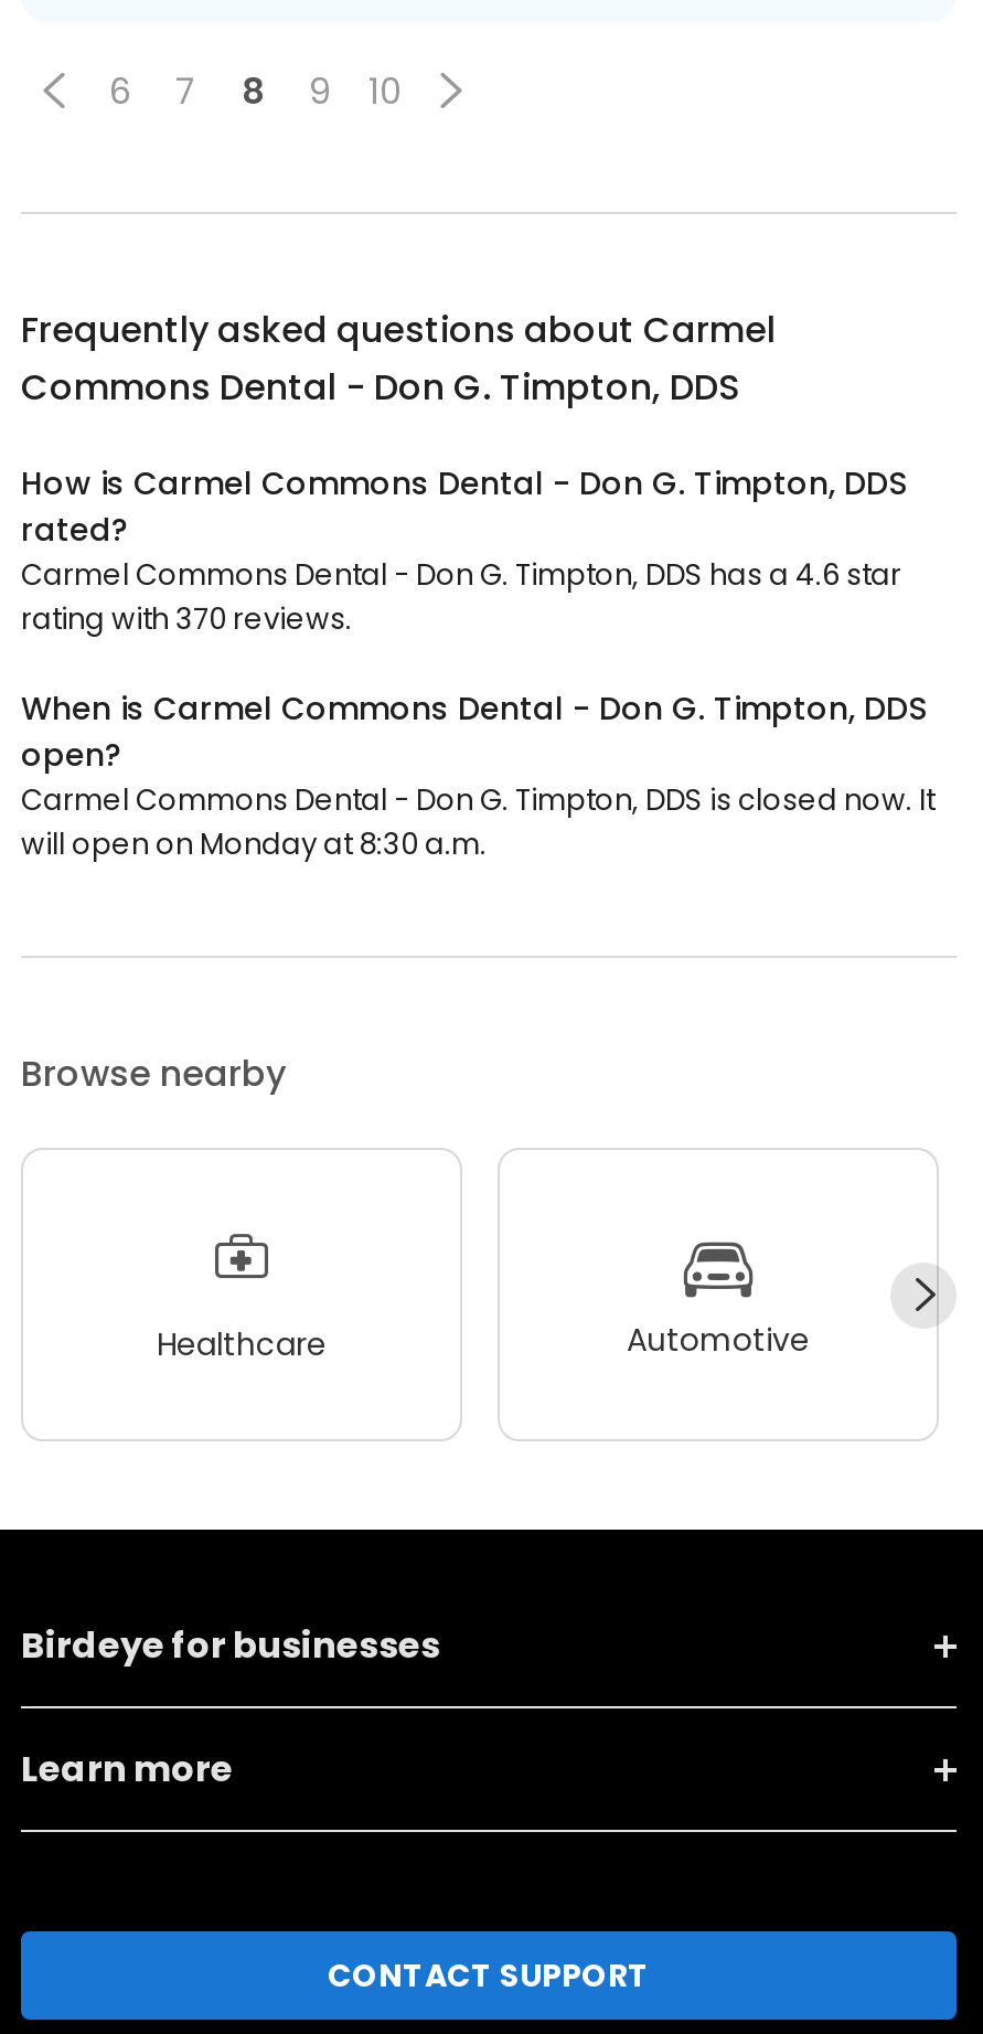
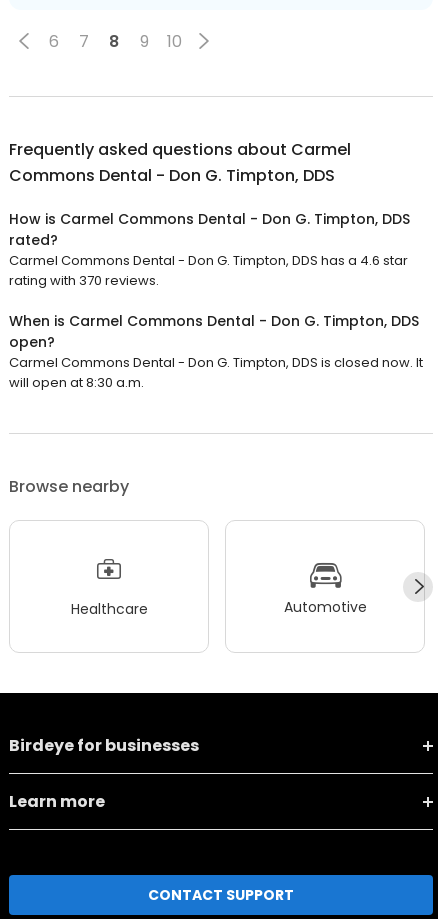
- will open on Monday at 8:30 a.m.
+ will open at 8:30 a.m.
